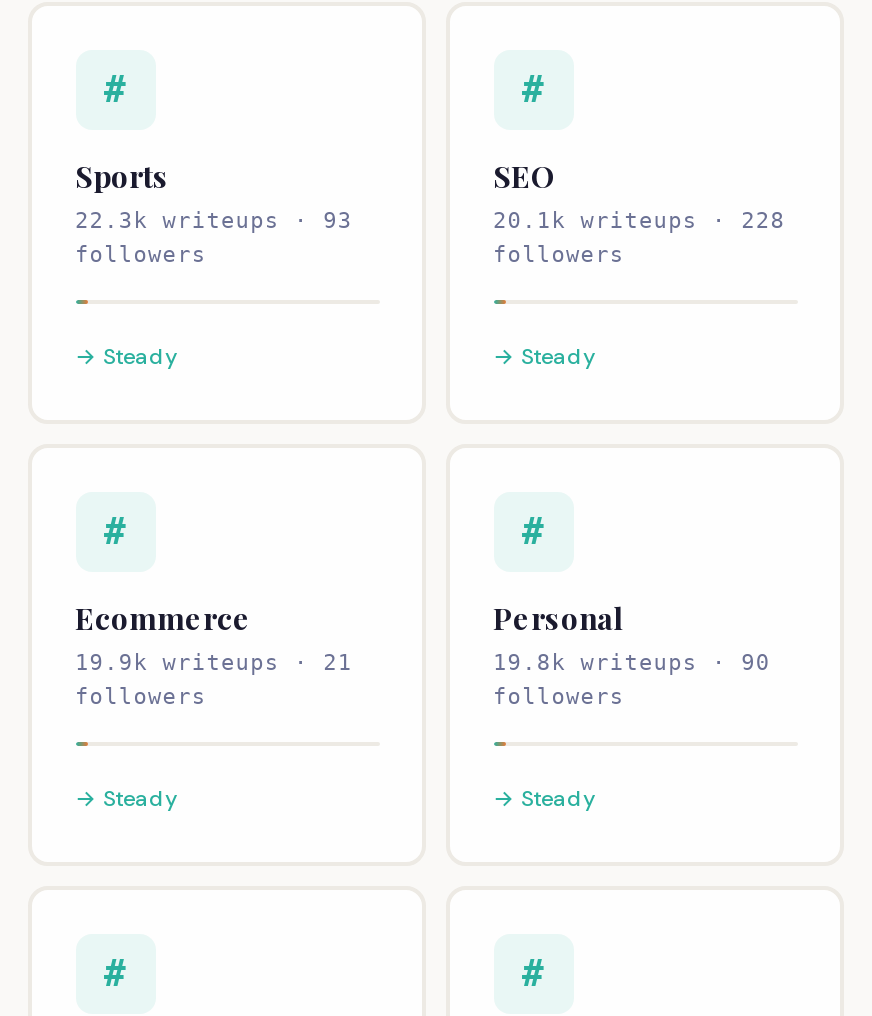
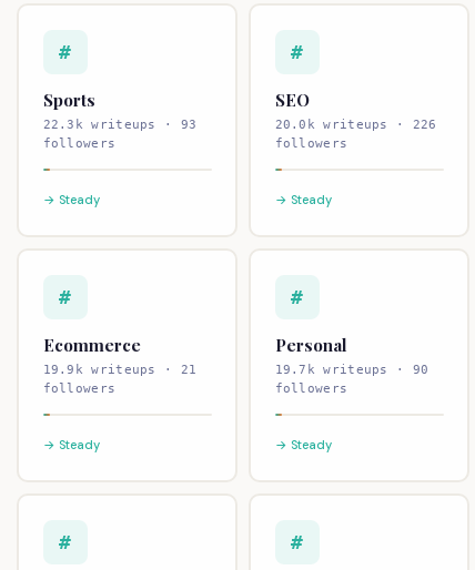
- 20.1k writeups · 228
+ 20.0k writeups · 226

- 19.8k writeups · 90
+ 19.7k writeups · 90
